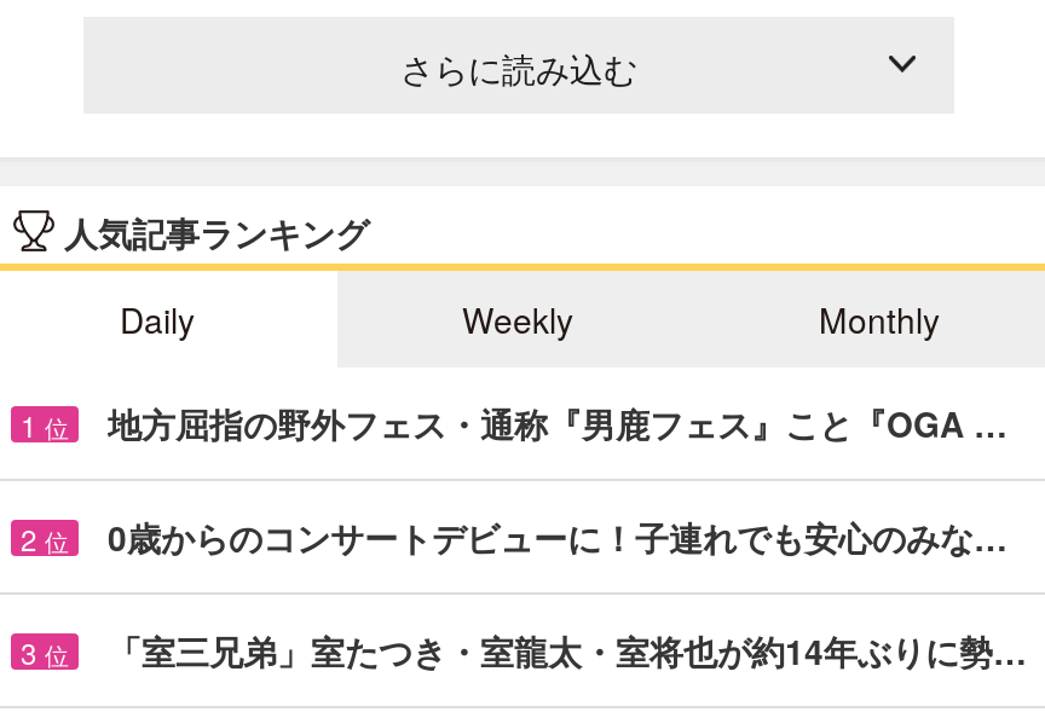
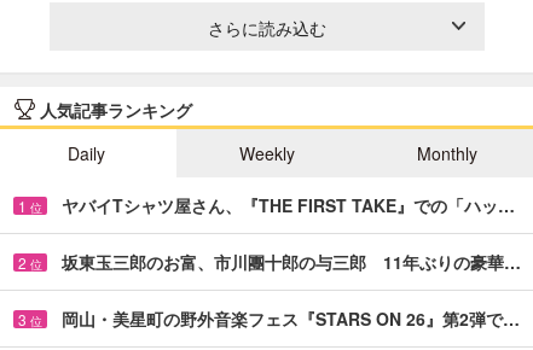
- 地方屈指の野外フェス・通称『男鹿フェス』こと『OGA …
+ ヤバイTシャツ屋さん、『THE FIRST TAKE』での「ハッ…

- 0歳からのコンサートデビューに！子連れでも安心のみな…
+ 坂東玉三郎のお富、市川團十郎の与三郎 11年ぶりの豪華…

- 「室三兄弟」室たつき・室龍太・室将也が約14年ぶりに勢…
+ 岡山・美星町の野外音楽フェス『STARS ON 26』第2弾で…
